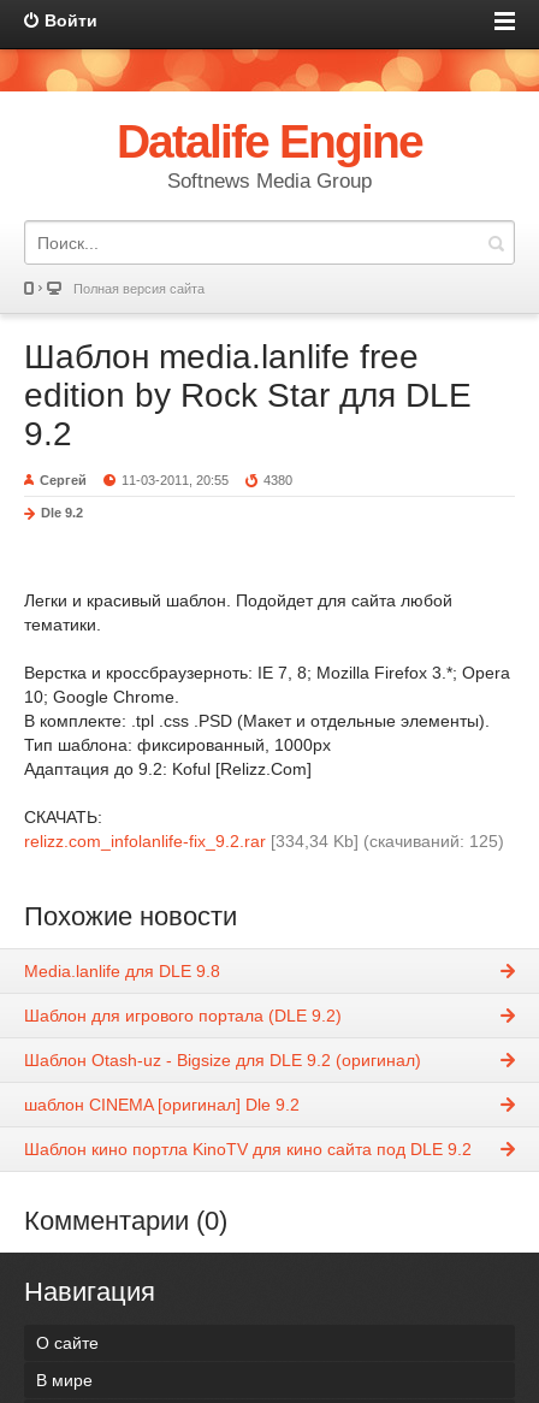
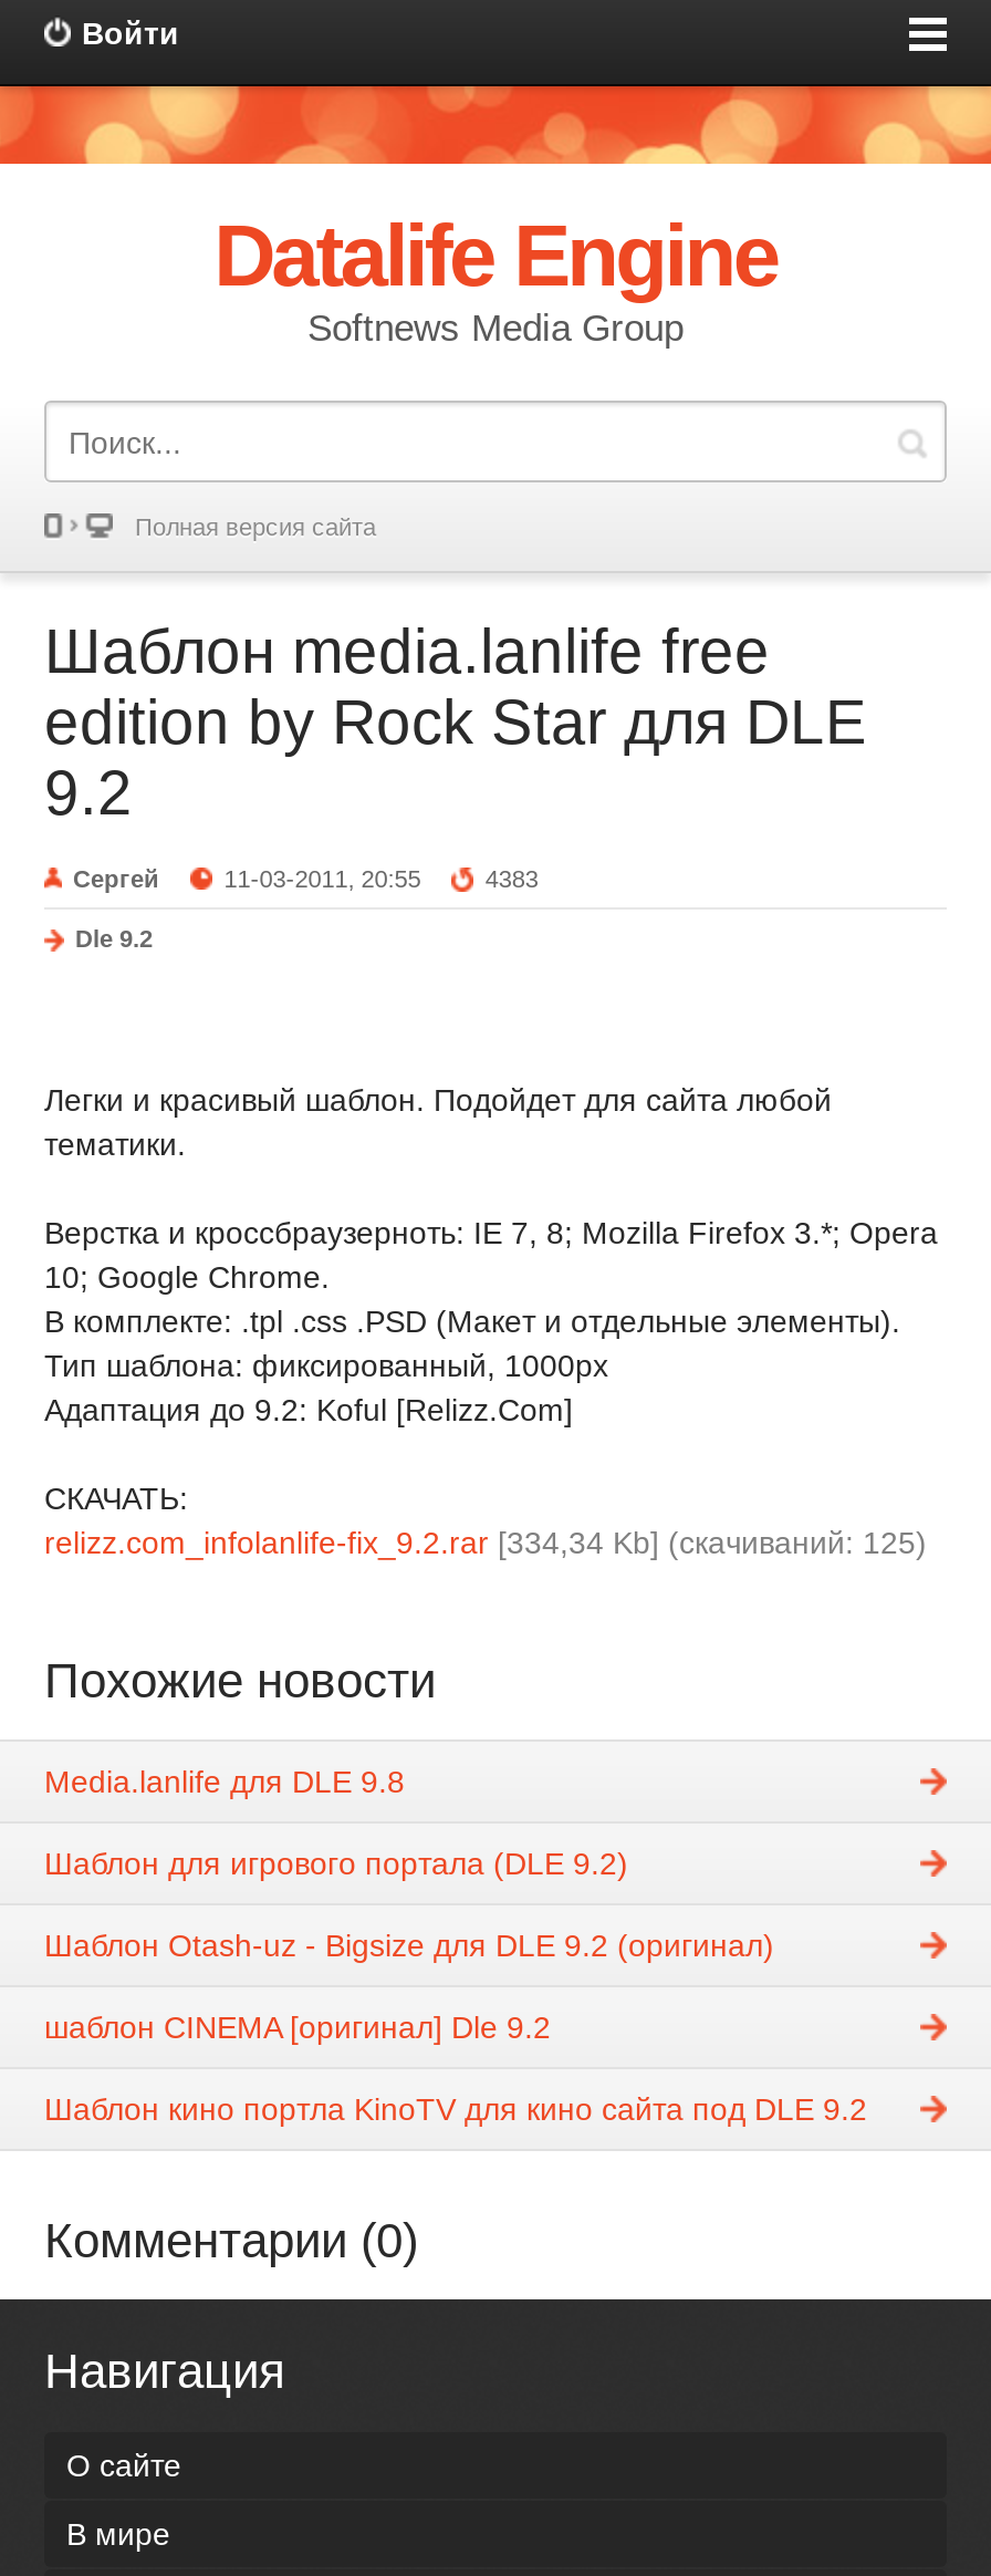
- 4380
+ 4383
